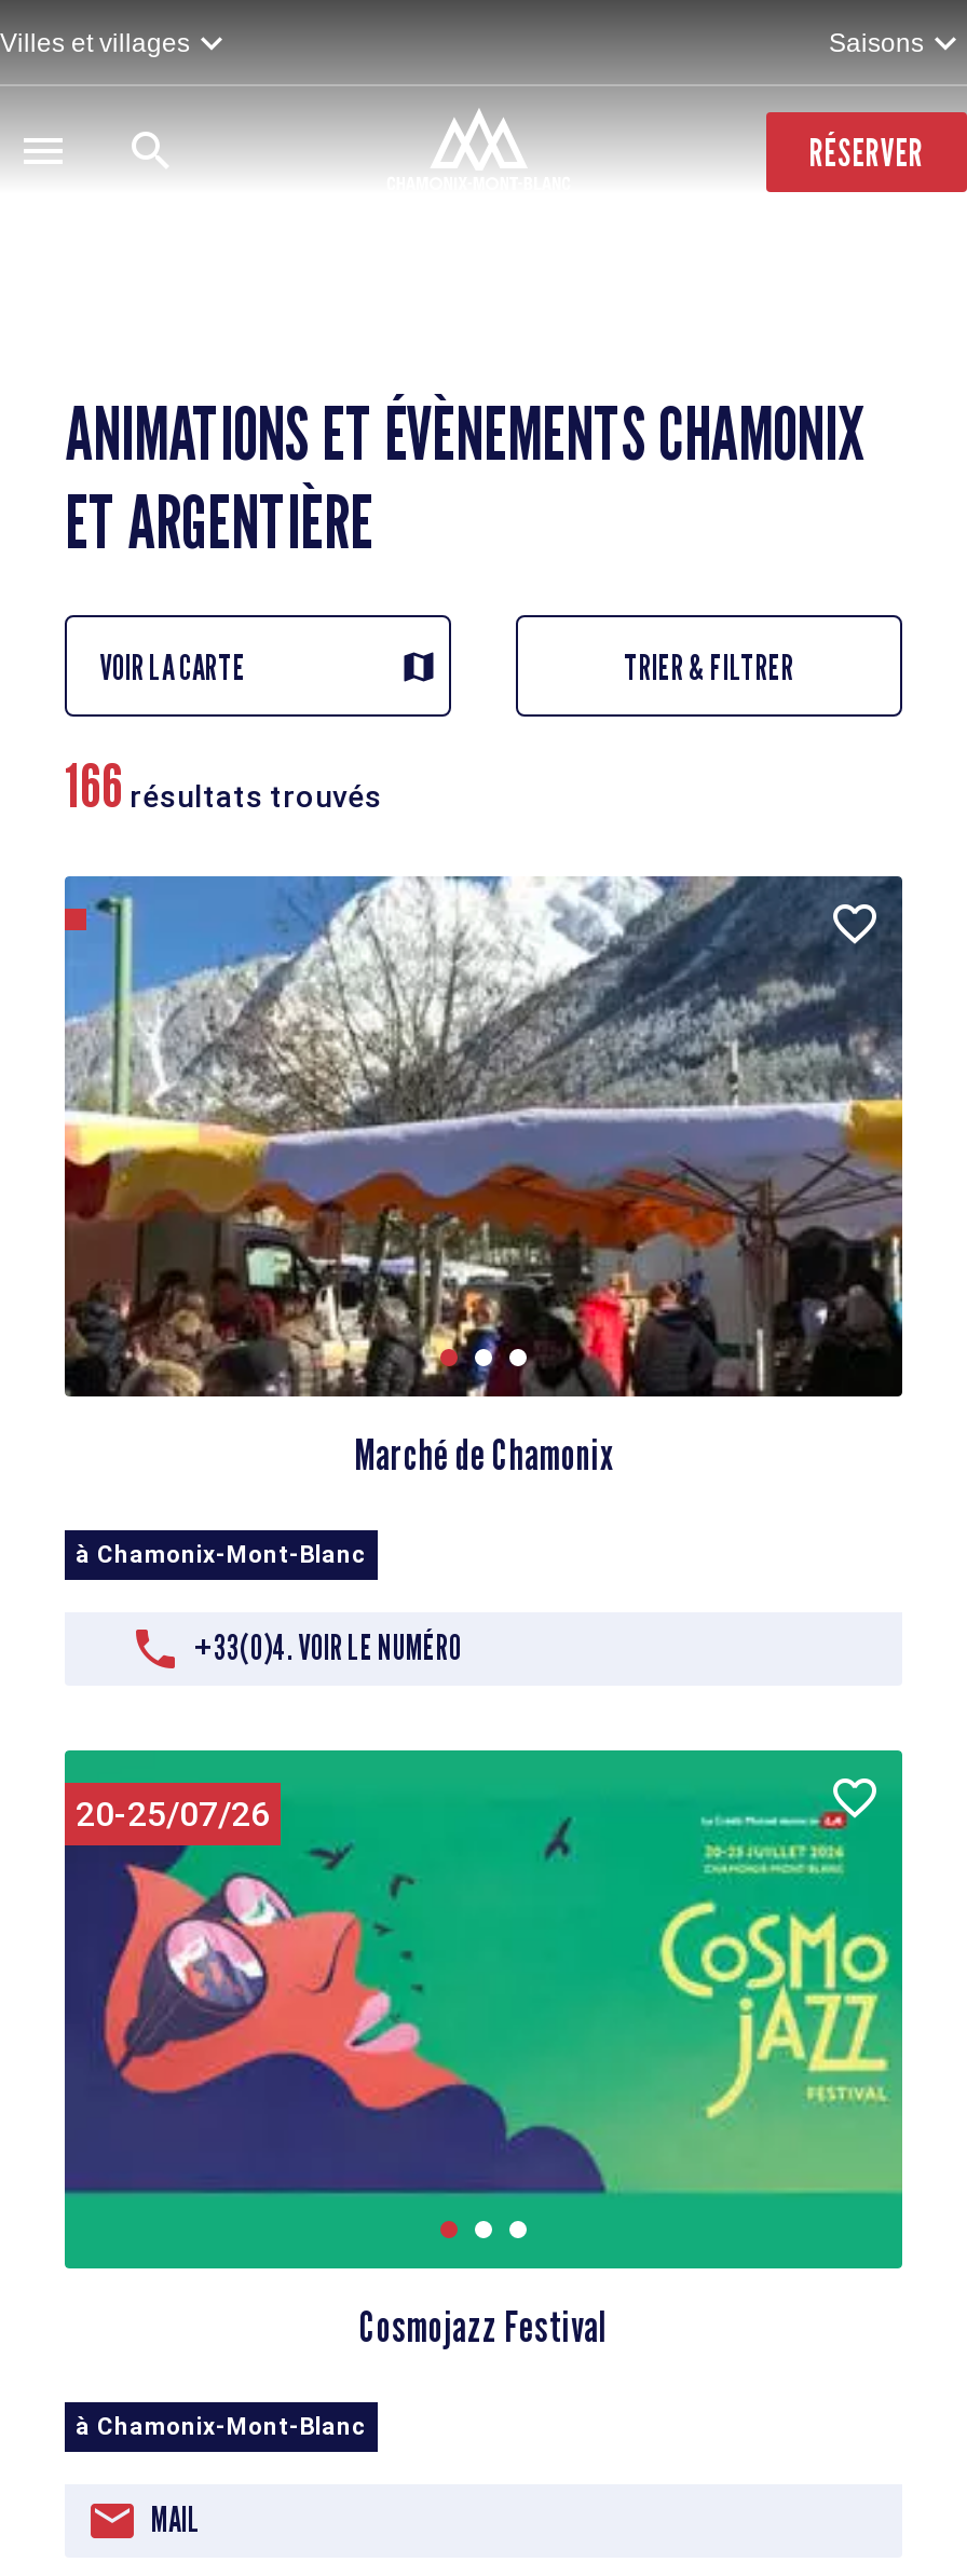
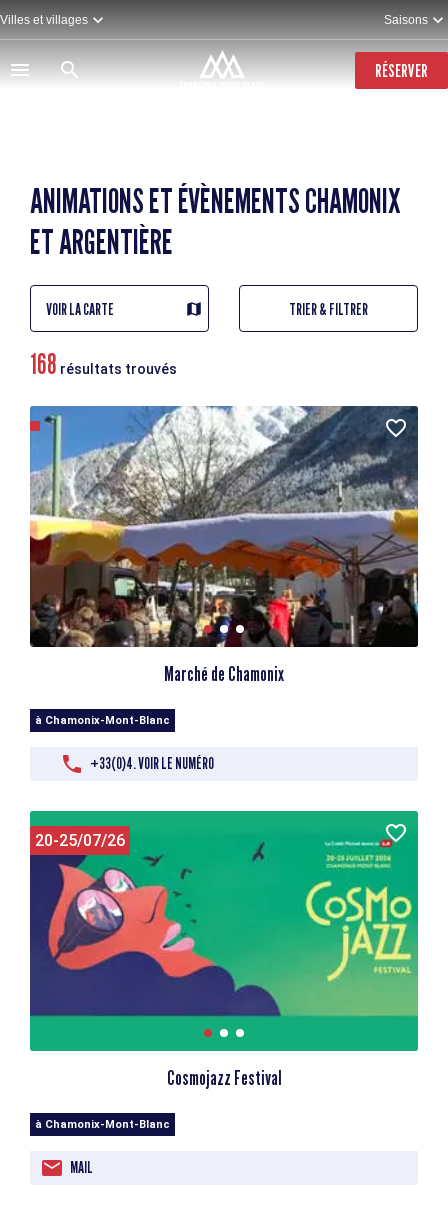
- 166résultats trouvés
+ 168résultats trouvés
